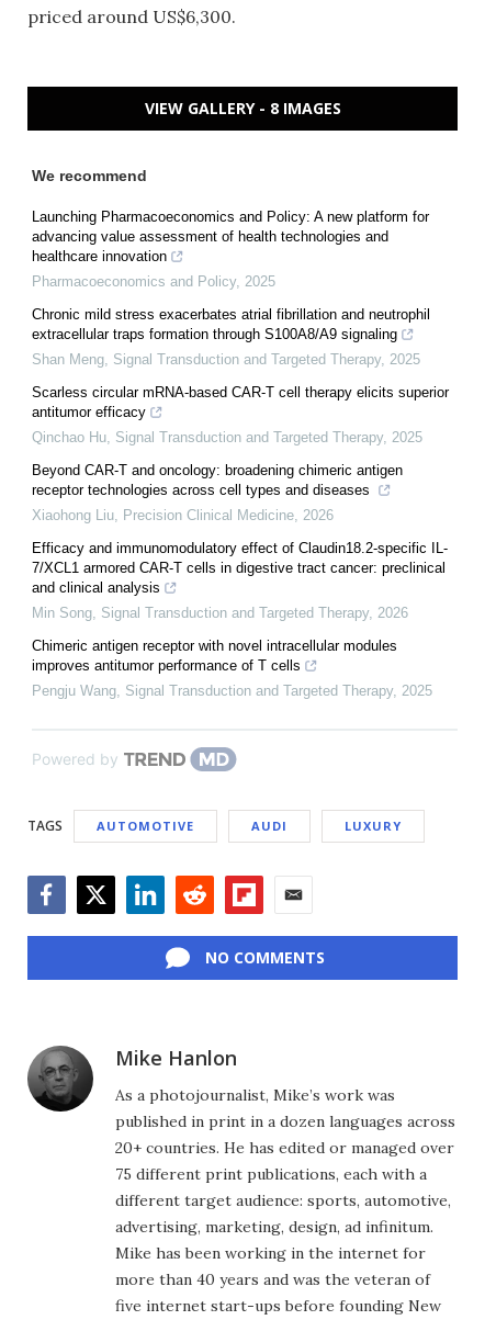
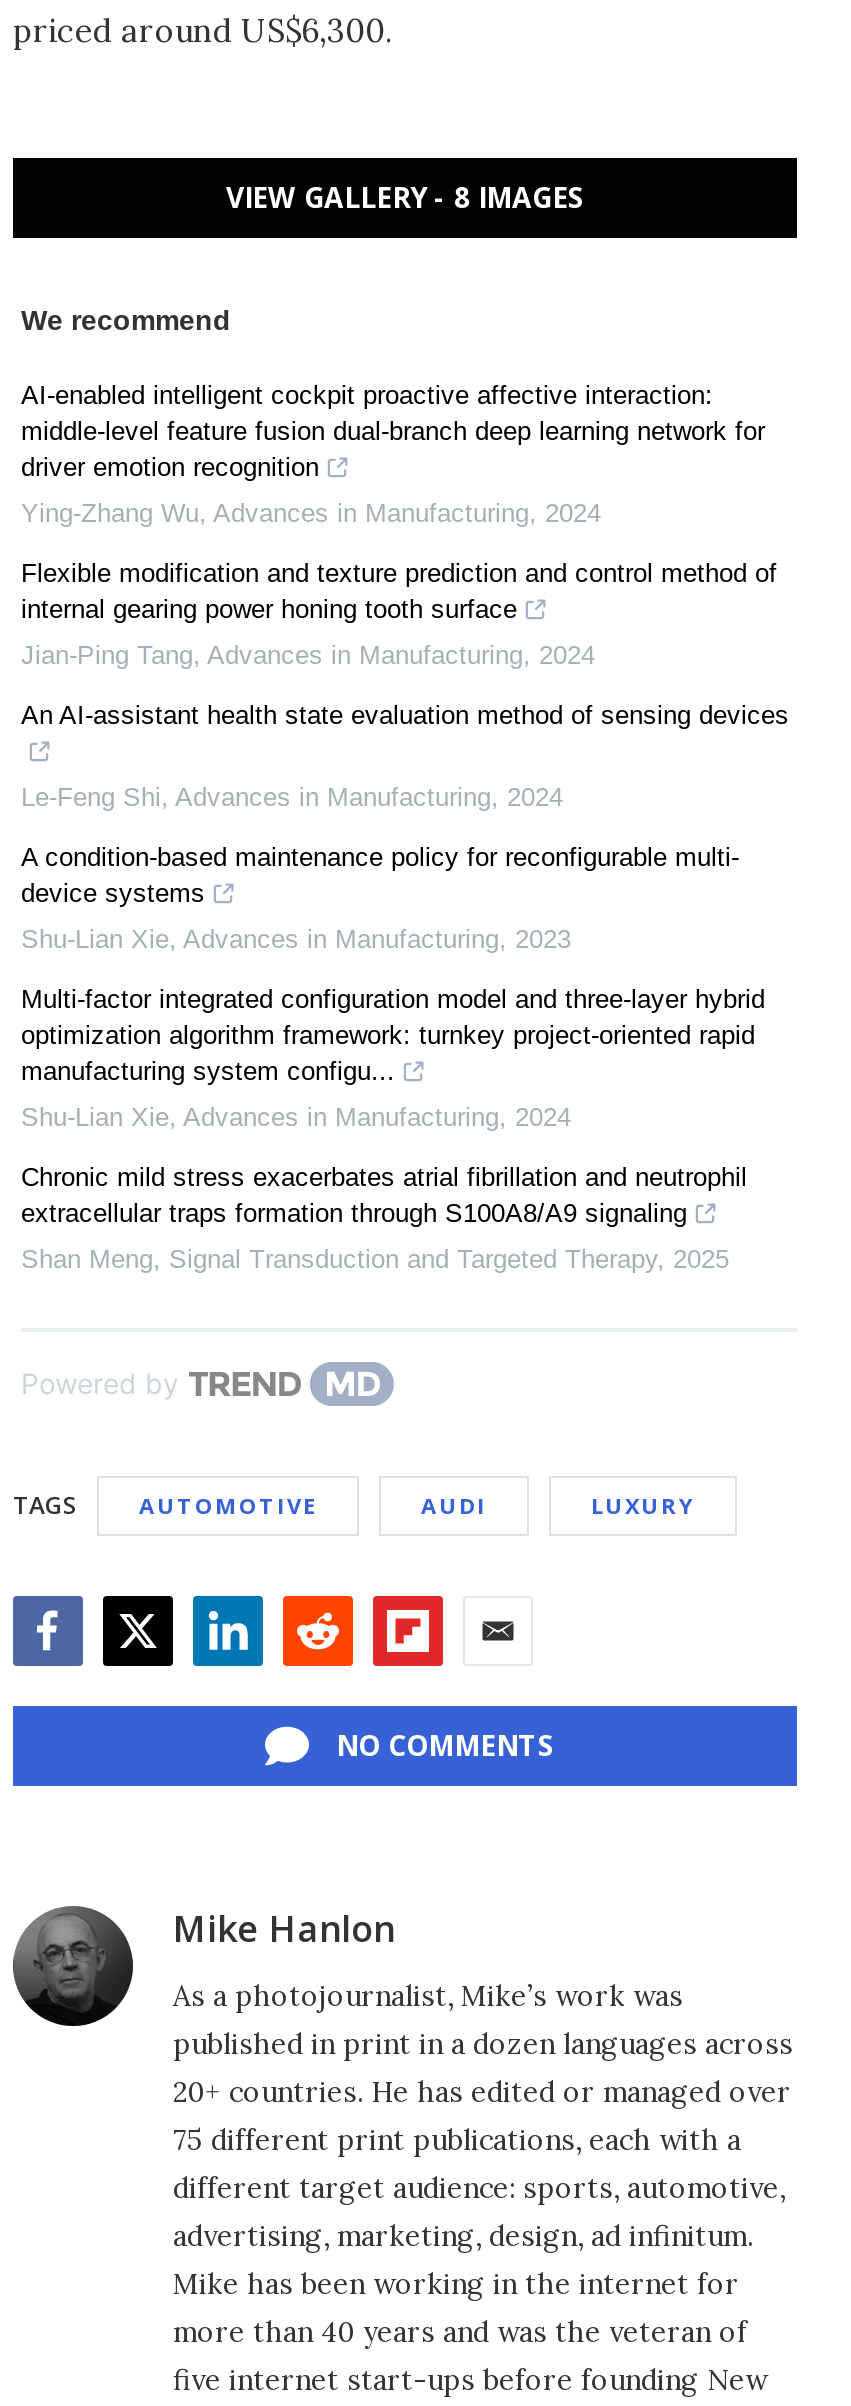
- Launching Pharmacoeconomics and Policy: A new platform for
- advancing value assessment of health technologies and
- healthcare innovation
- Pharmacoeconomics and Policy, 2025
+ AI-enabled intelligent cockpit proactive affective interaction:
+ middle-level feature fusion dual-branch deep learning network for
+ driver emotion recognition
+ Ying-Zhang Wu, Advances in Manufacturing, 2024
+ Flexible modification and texture prediction and control method of
+ internal gearing power honing tooth surface
+ Jian-Ping Tang, Advances in Manufacturing, 2024
+ An AI-assistant health state evaluation method of sensing devices
+ Le-Feng Shi, Advances in Manufacturing, 2024
+ A condition-based maintenance policy for reconfigurable multi-
+ device systems
+ Shu-Lian Xie, Advances in Manufacturing, 2023
+ Multi-factor integrated configuration model and three-layer hybrid
+ optimization algorithm framework: turnkey project-oriented rapid
+ manufacturing system configu...
+ Shu-Lian Xie, Advances in Manufacturing, 2024

moved down: Chronic mild stress exacerbates atrial fibrillation and neutrophil | extracellular traps formation through S100A8/A9 signaling | Shan Meng, Signal Transduction and Targeted Therapy, 2025

- Scarless circular mRNA-based CAR-T cell therapy elicits superior
- antitumor efficacy
- Qinchao Hu, Signal Transduction and Targeted Therapy, 2025
- Beyond CAR-T and oncology: broadening chimeric antigen
- receptor technologies across cell types and diseases
- Xiaohong Liu, Precision Clinical Medicine, 2026
- Efficacy and immunomodulatory effect of Claudin18.2-specific IL-
- 7/XCL1 armored CAR-T cells in digestive tract cancer: preclinical
- and clinical analysis
- Min Song, Signal Transduction and Targeted Therapy, 2026
- Chimeric antigen receptor with novel intracellular modules
- improves antitumor performance of T cells
- Pengju Wang, Signal Transduction and Targeted Therapy, 2025
